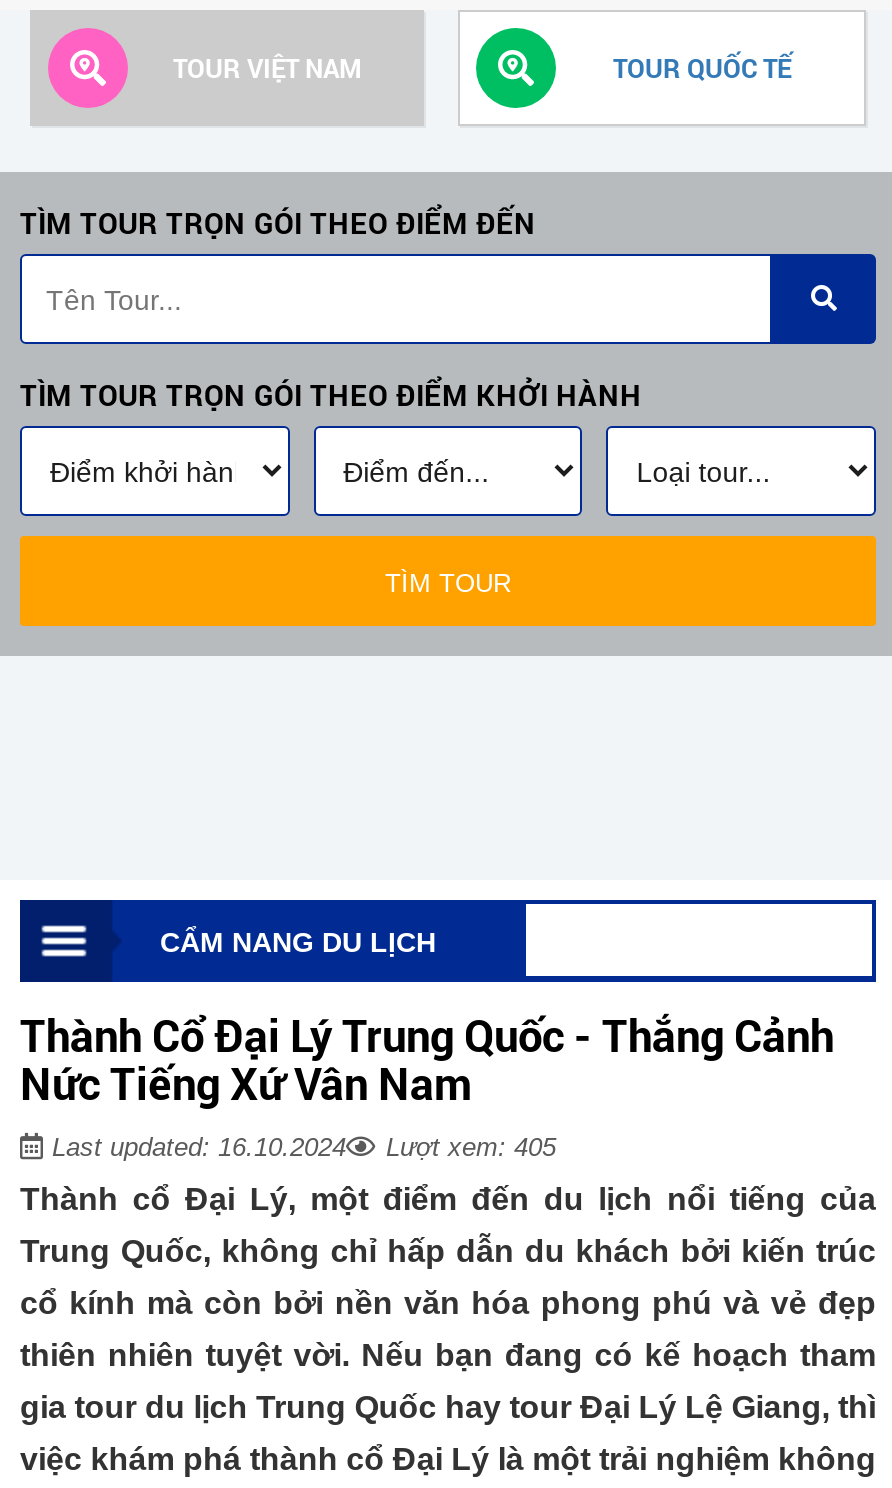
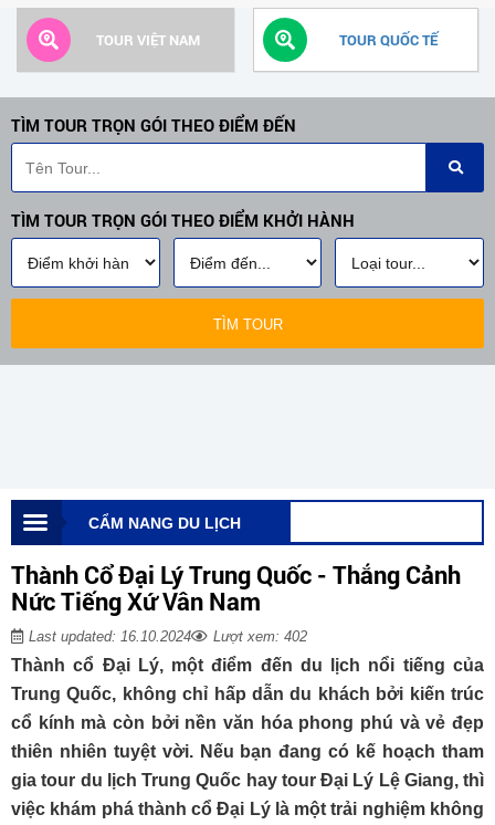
- Last updated: 16.10.2024 Lượt xem: 405
+ Last updated: 16.10.2024 Lượt xem: 402
